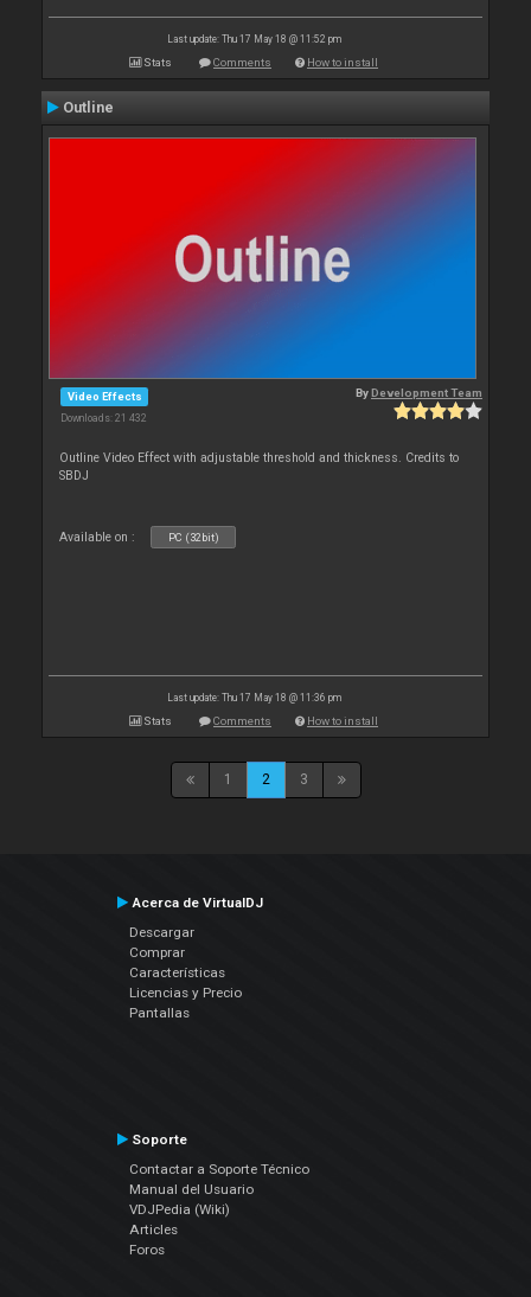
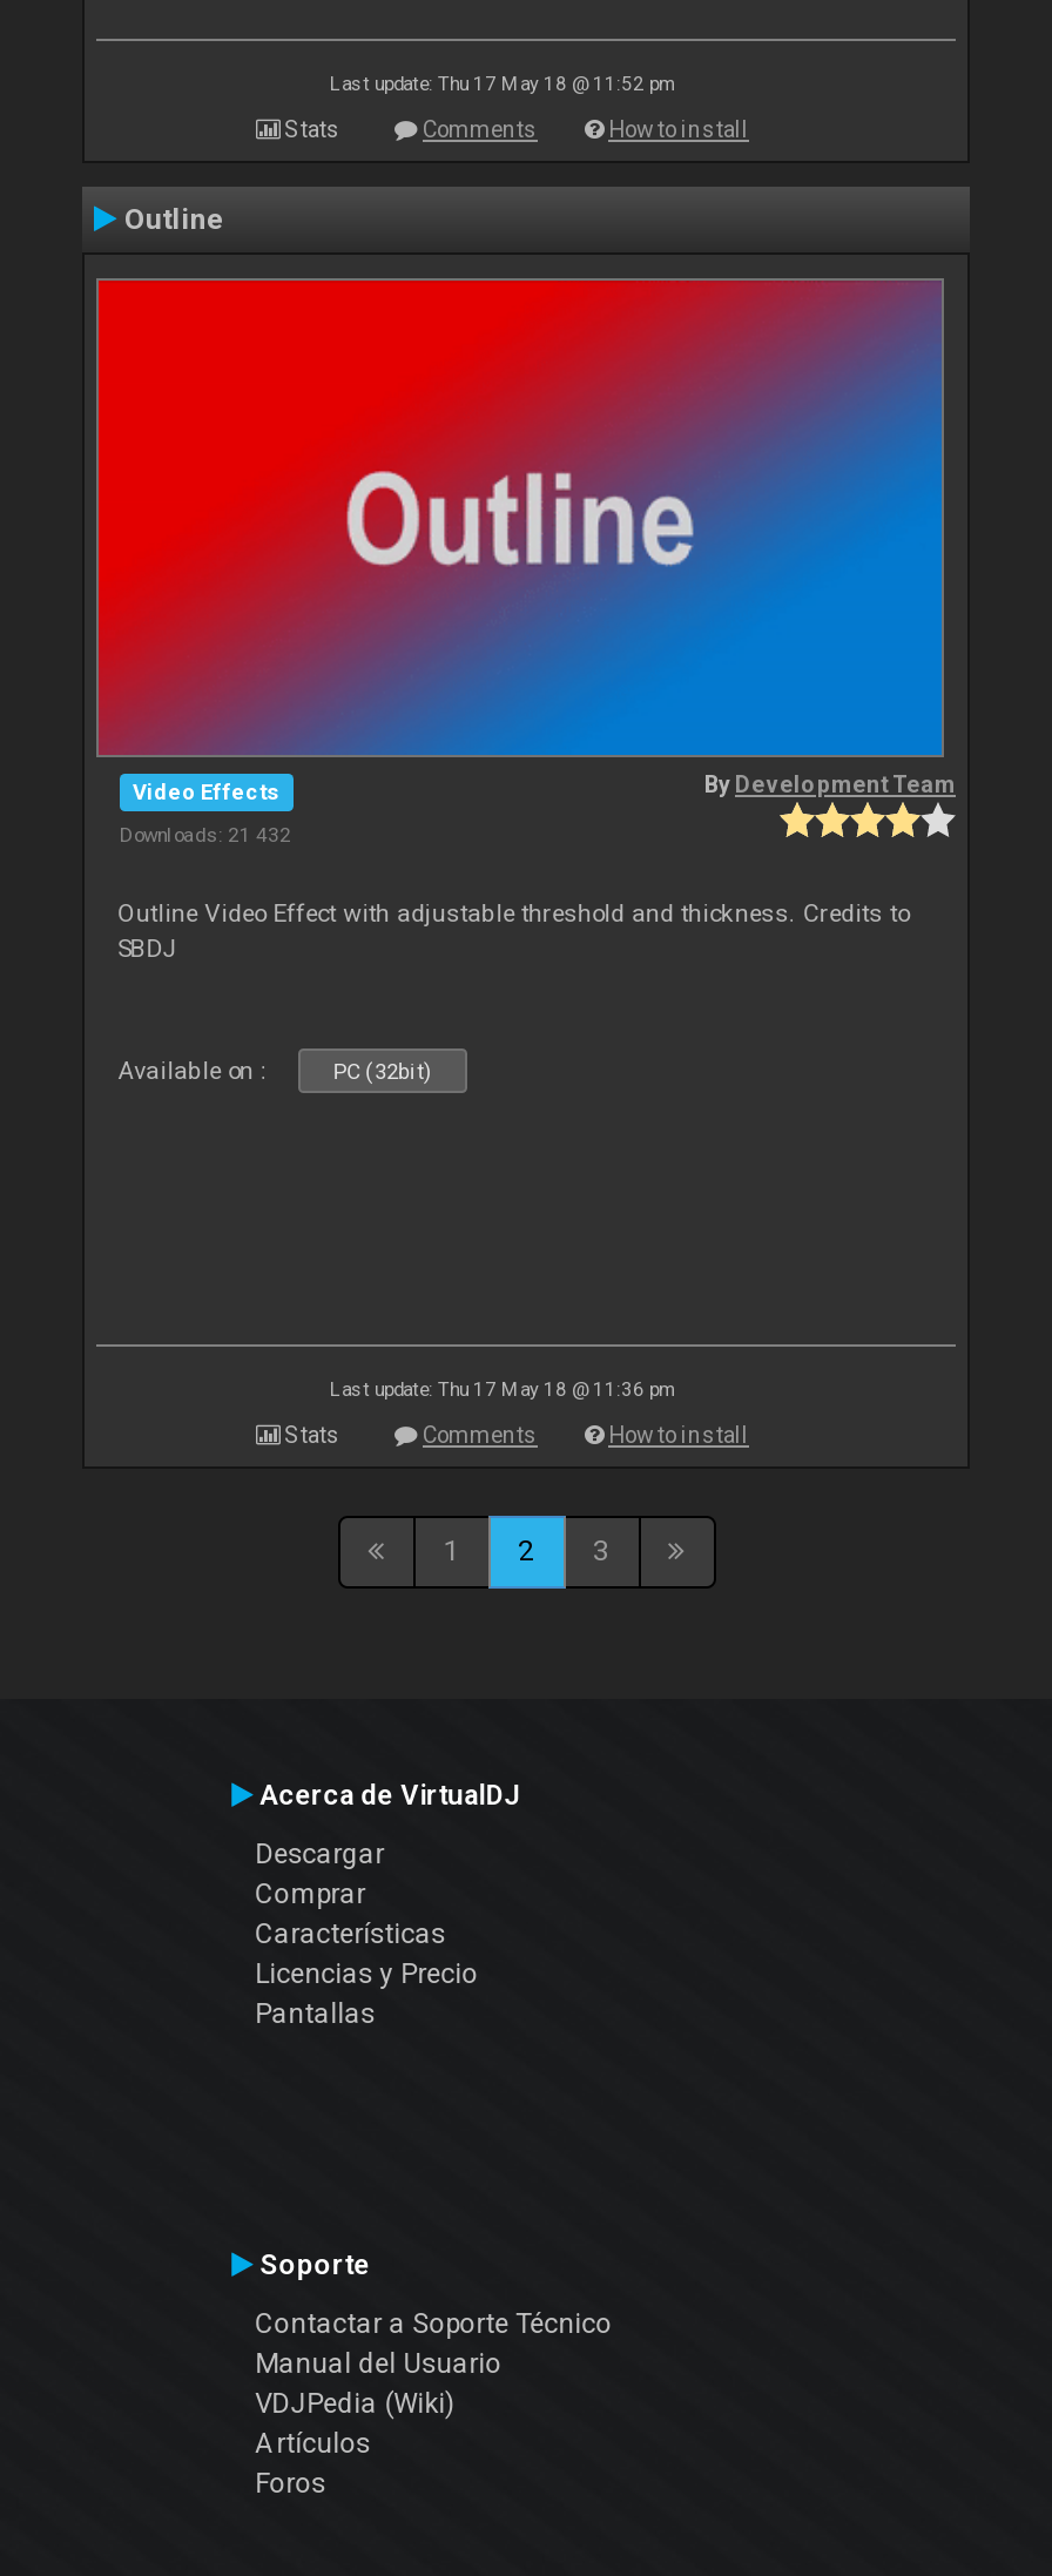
- Articles
+ Artículos
